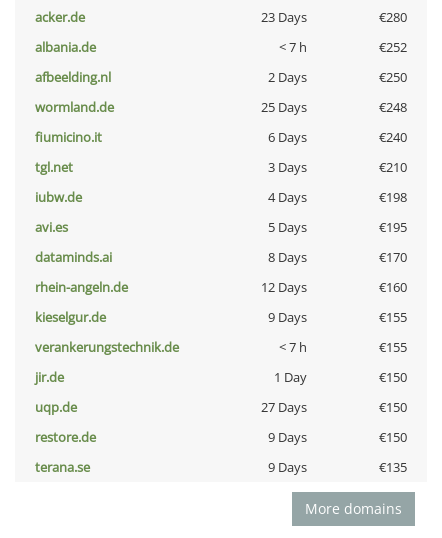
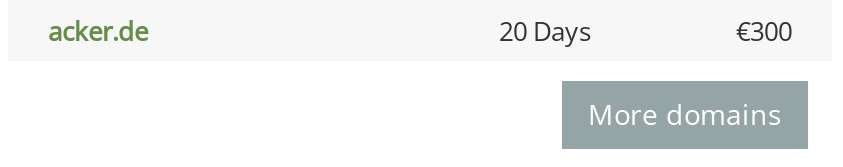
- 23 Days
- €280
- albania.de
- < 7 h
- €252
- afbeelding.nl
- 2 Days
- €250
- wormland.de
- 25 Days
- €248
- fiumicino.it
- 6 Days
- €240
- tgl.net
- 3 Days
- €210
- iubw.de
- 4 Days
- €198
- avi.es
- 5 Days
- €195
- dataminds.ai
- 8 Days
- €170
- rhein-angeln.de
- 12 Days
- €160
- kieselgur.de
- 9 Days
- €155
- verankerungstechnik.de
- < 7 h
- €155
- jir.de
- 1 Day
- €150
- uqp.de
- 27 Days
- €150
- restore.de
- 9 Days
- €150
- terana.se
- 9 Days
- €135
+ 20 Days
+ €300
